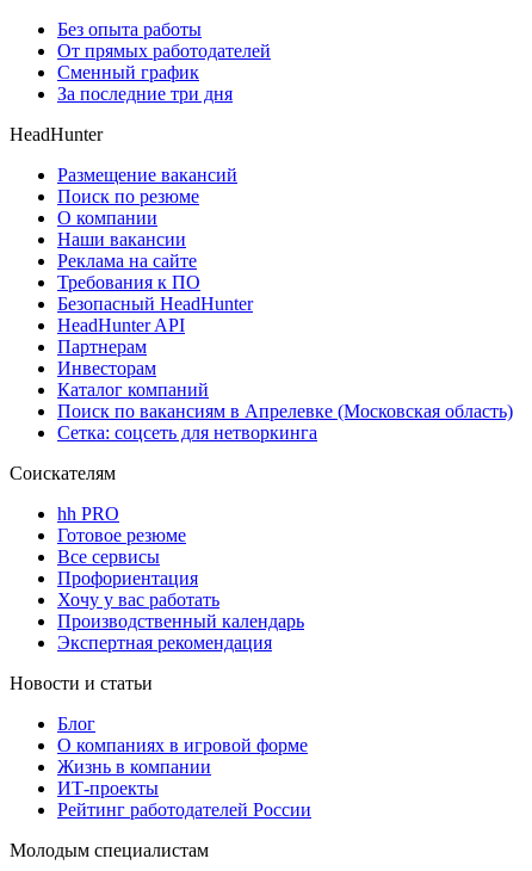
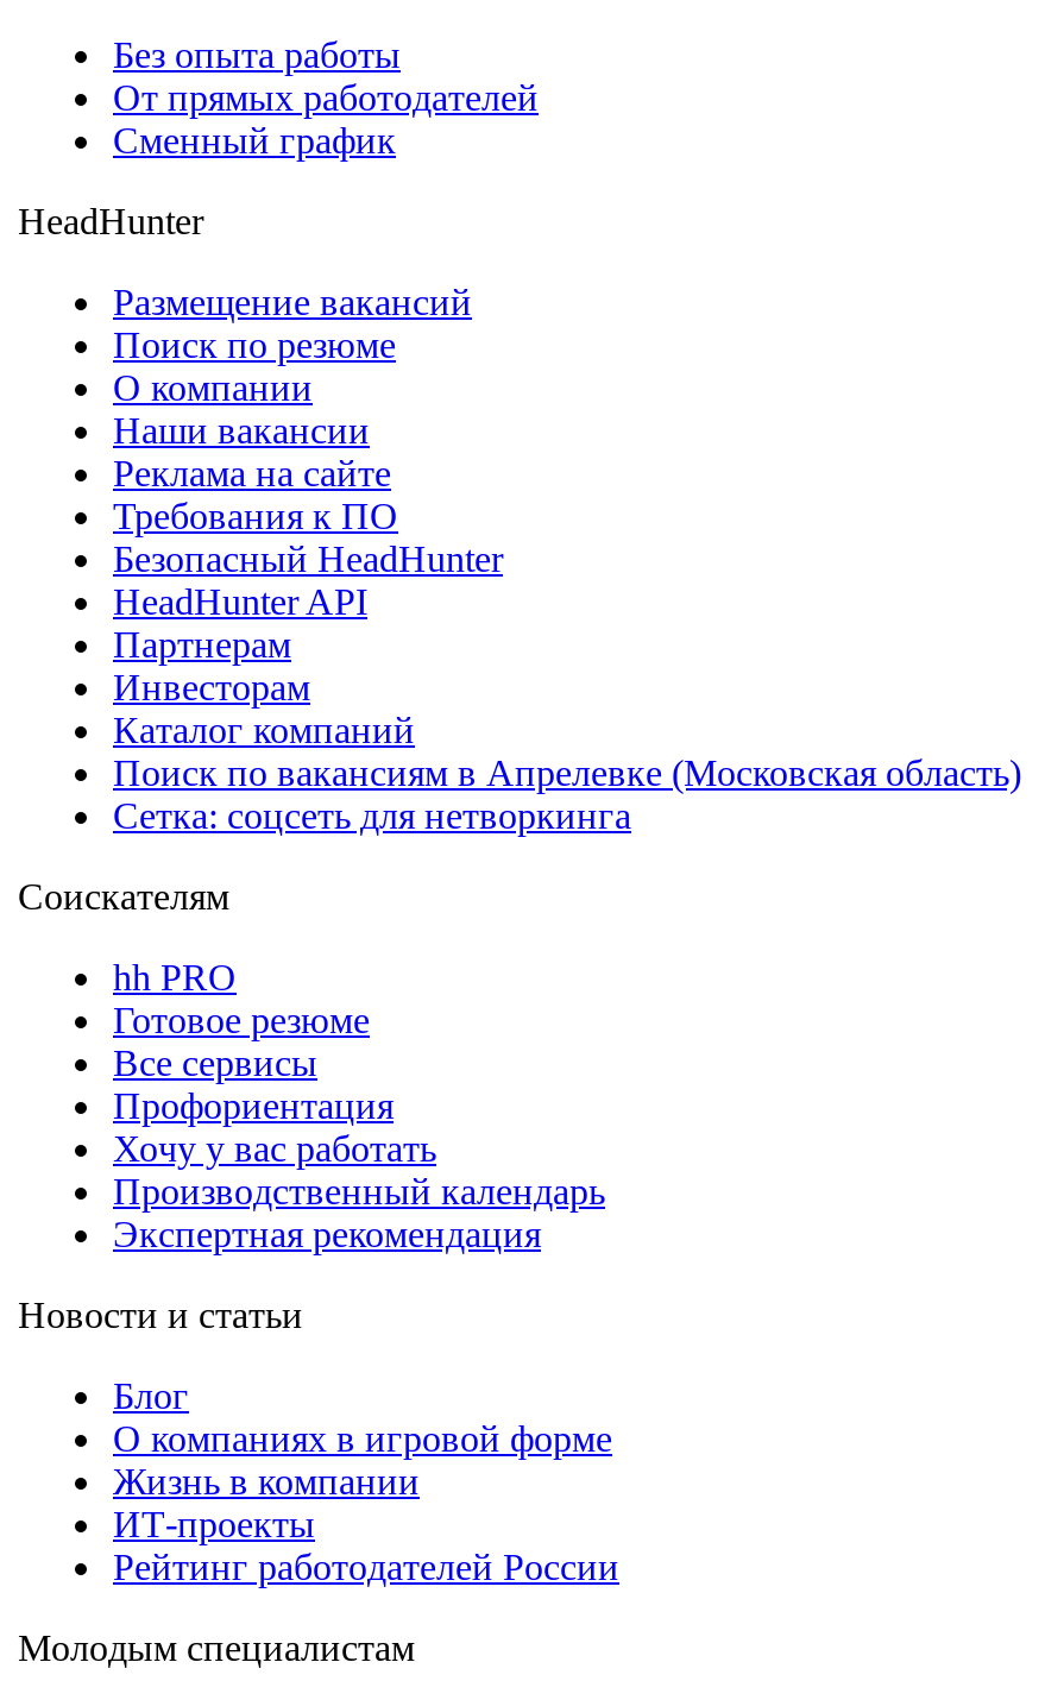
- За последние три дня
